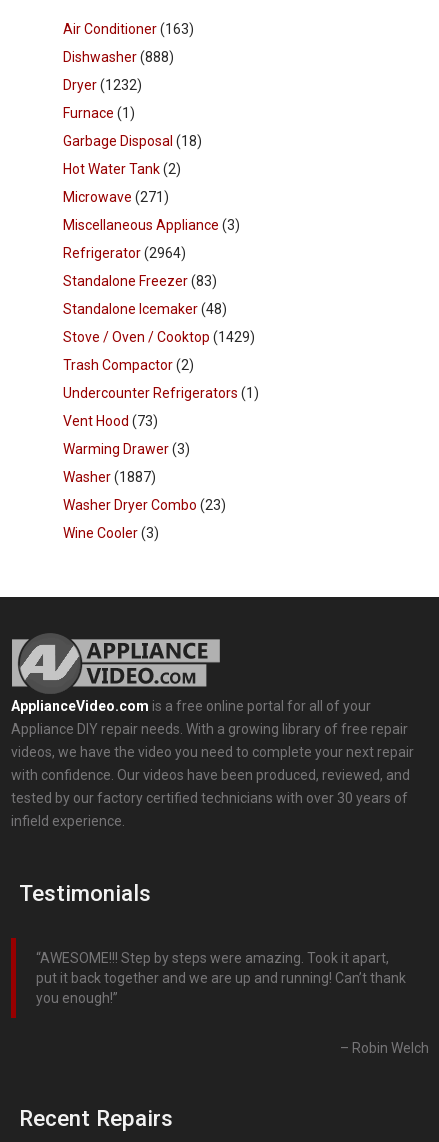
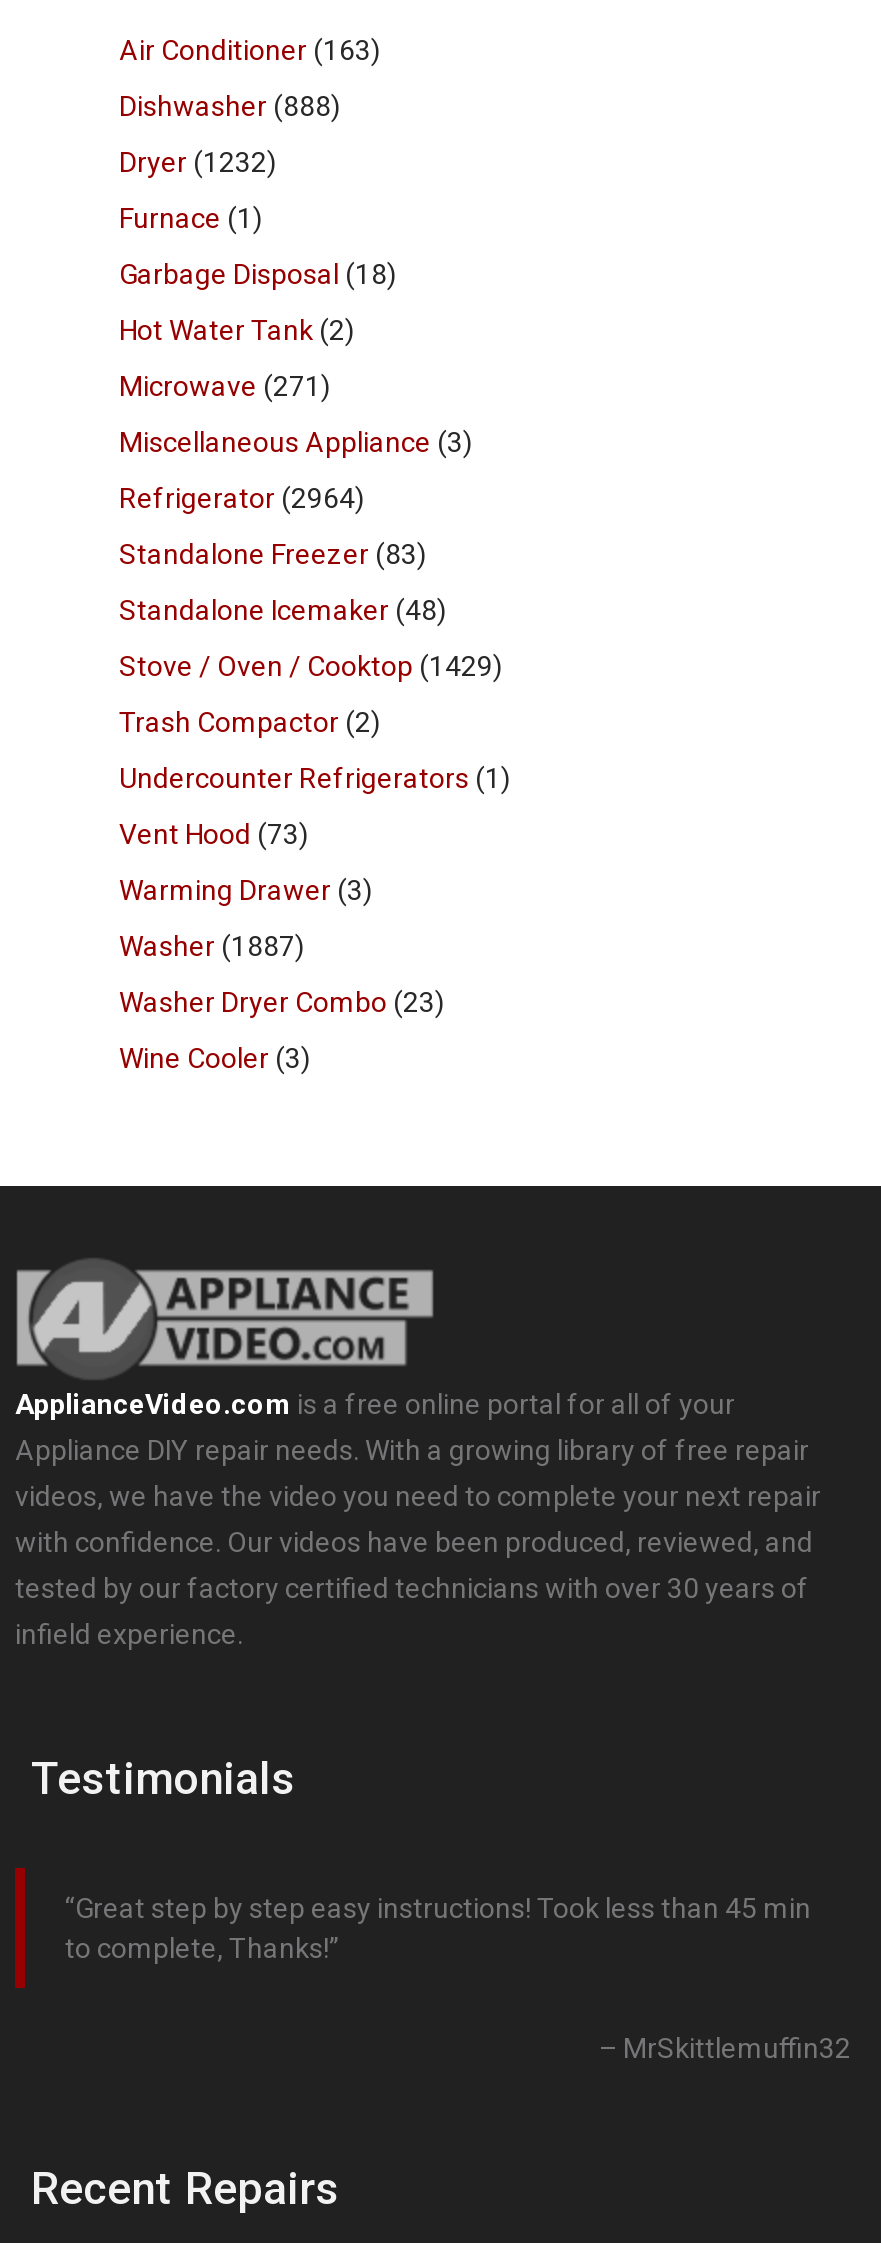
- AWESOME!!! Step by steps were amazing. Took it apart,
- put it back together and we are up and running! Can’t thank
- you enough!
+ Great step by step easy instructions! Took less than 45 min
+ to complete, Thanks!

- Robin Welch
+ MrSkittlemuffin32
